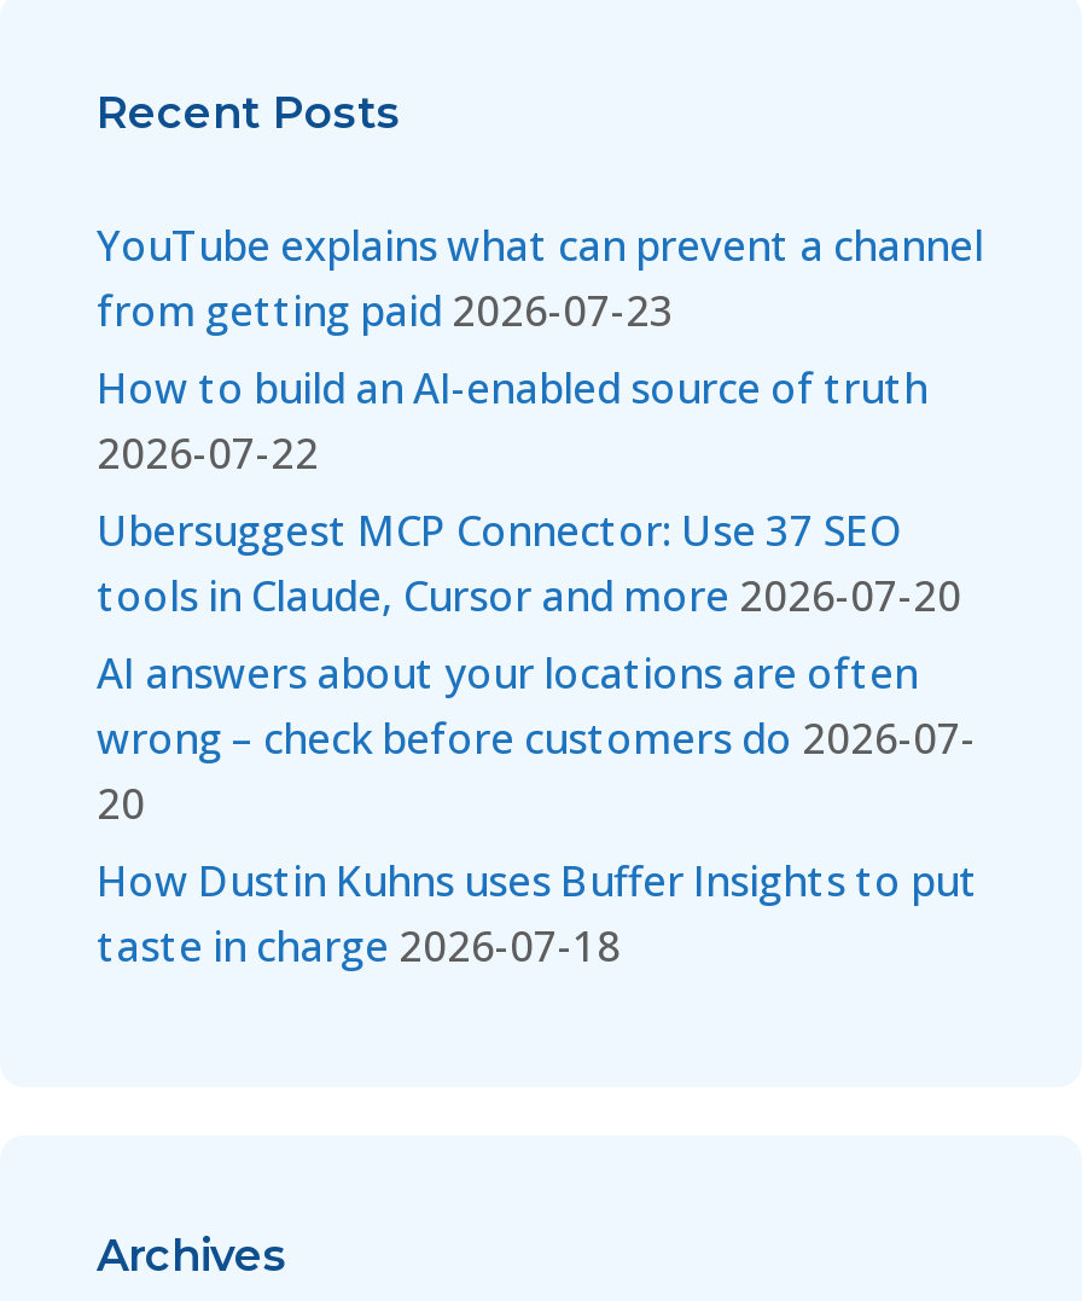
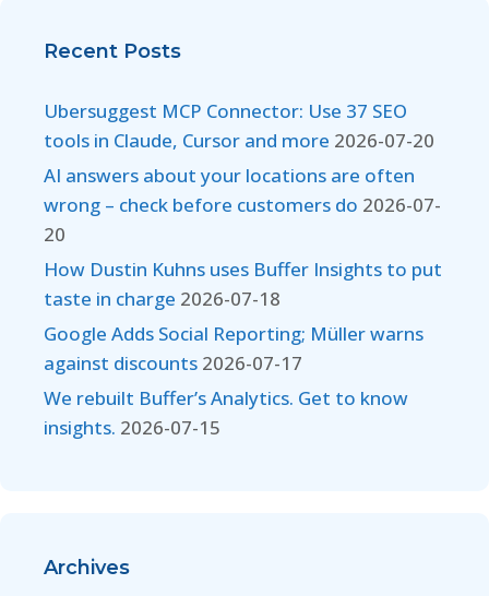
- YouTube explains what can prevent a channel
- from getting paid 2026-07-23
- How to build an AI-enabled source of truth
- 2026-07-22

moved up: Ubersuggest MCP Connector: Use 37 SEO | tools in Claude, Cursor and more 2026-07-20 | AI answers about your locations are often | wrong – check before customers do 2026-07- | 20 | How Dustin Kuhns uses Buffer Insights to put | taste in charge 2026-07-18

+ Google Adds Social Reporting; Müller warns
+ against discounts 2026-07-17
+ We rebuilt Buffer’s Analytics. Get to know
+ insights. 2026-07-15
